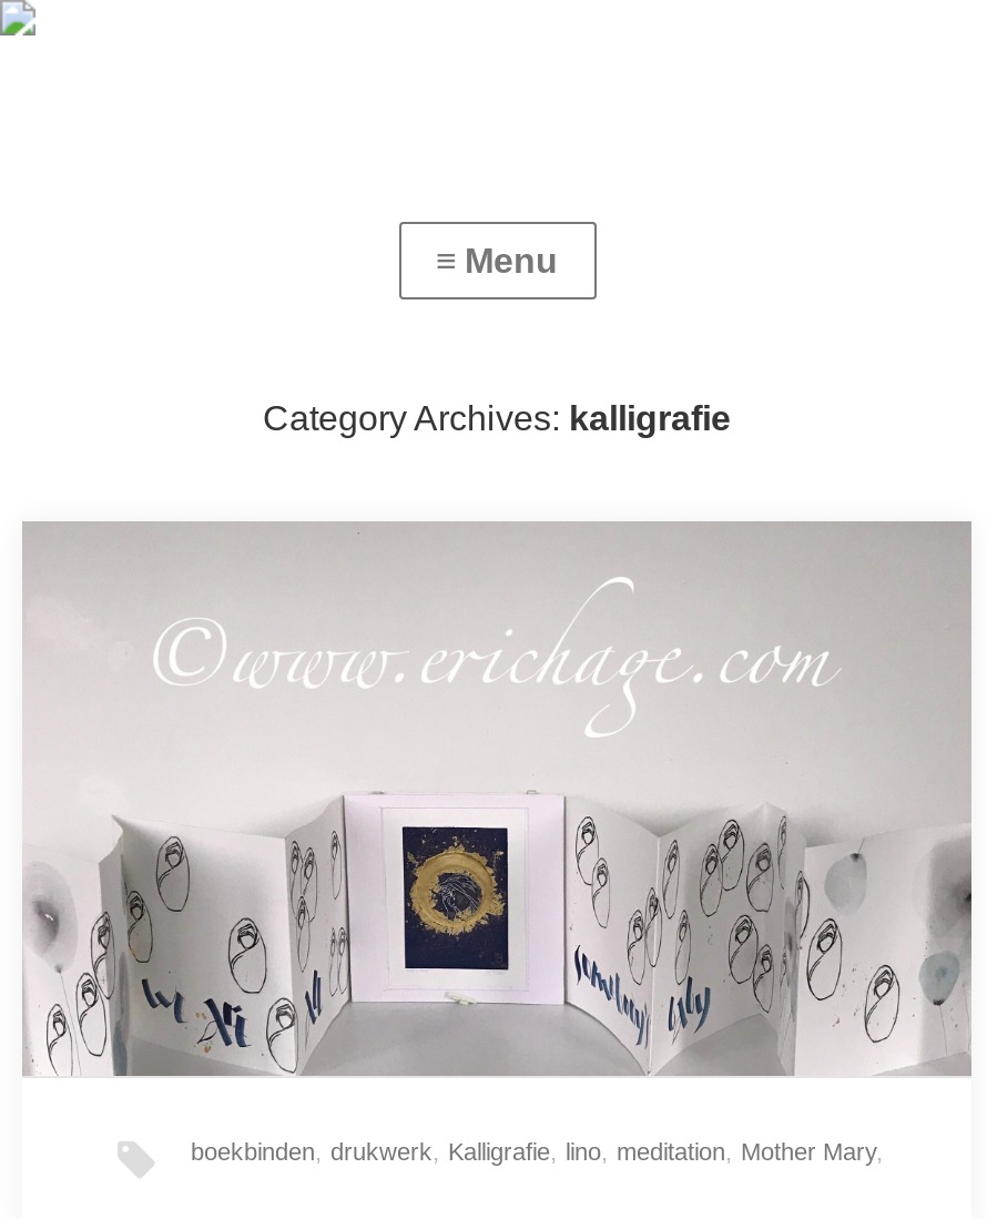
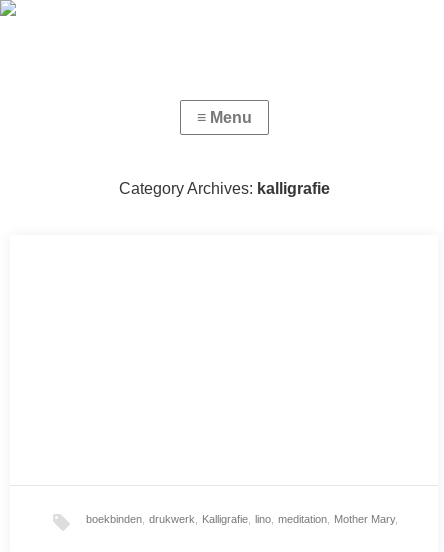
- [image]
